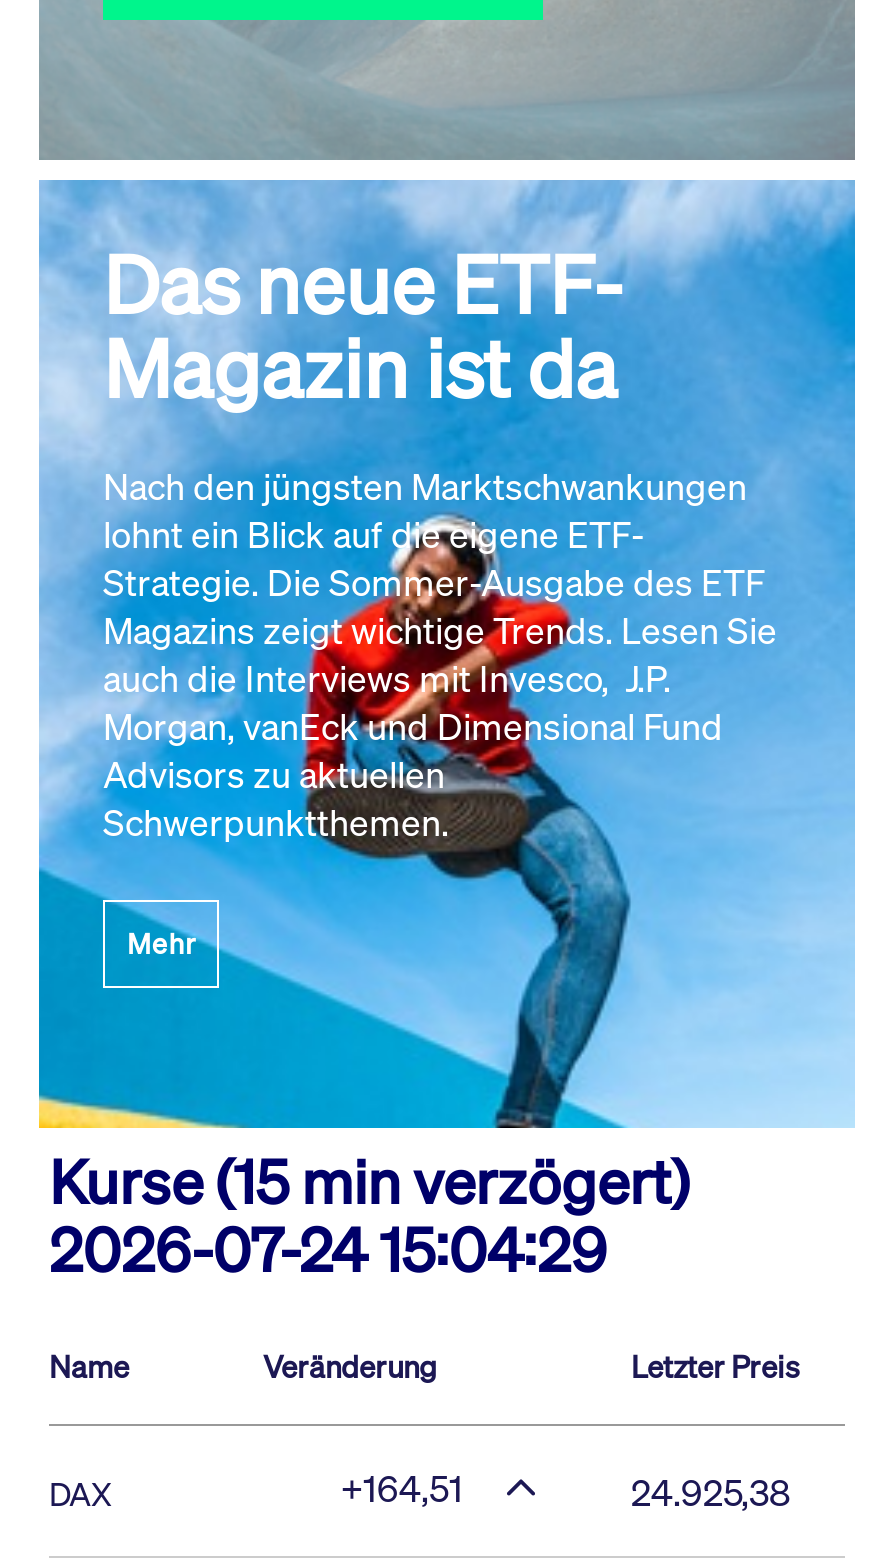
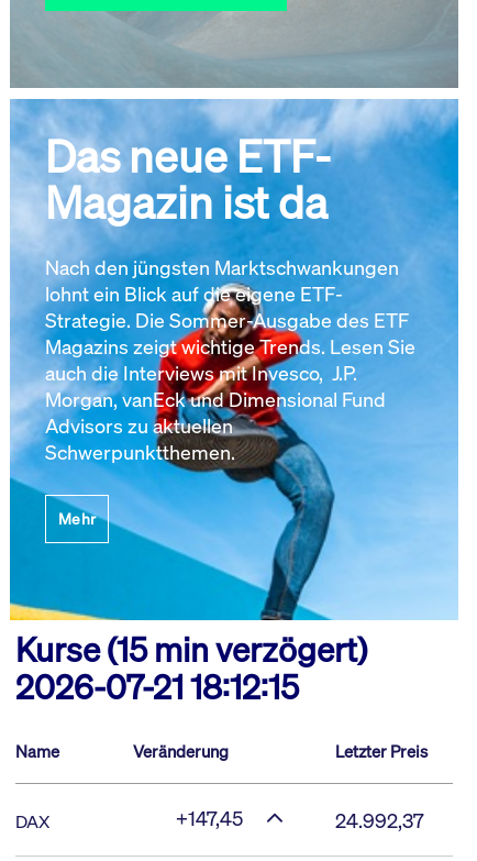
- 2026-07-24 15:04:29
+ 2026-07-21 18:12:15

- +164,51
+ +147,45

- 24.925,38
+ 24.992,37
